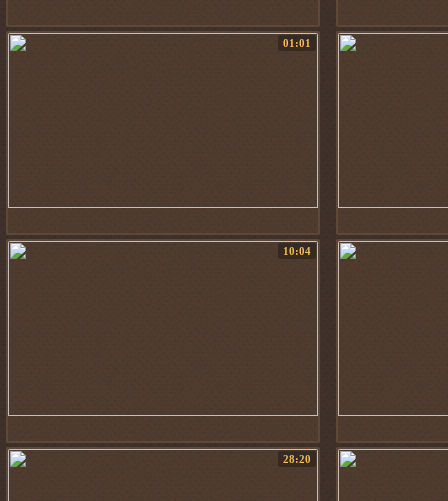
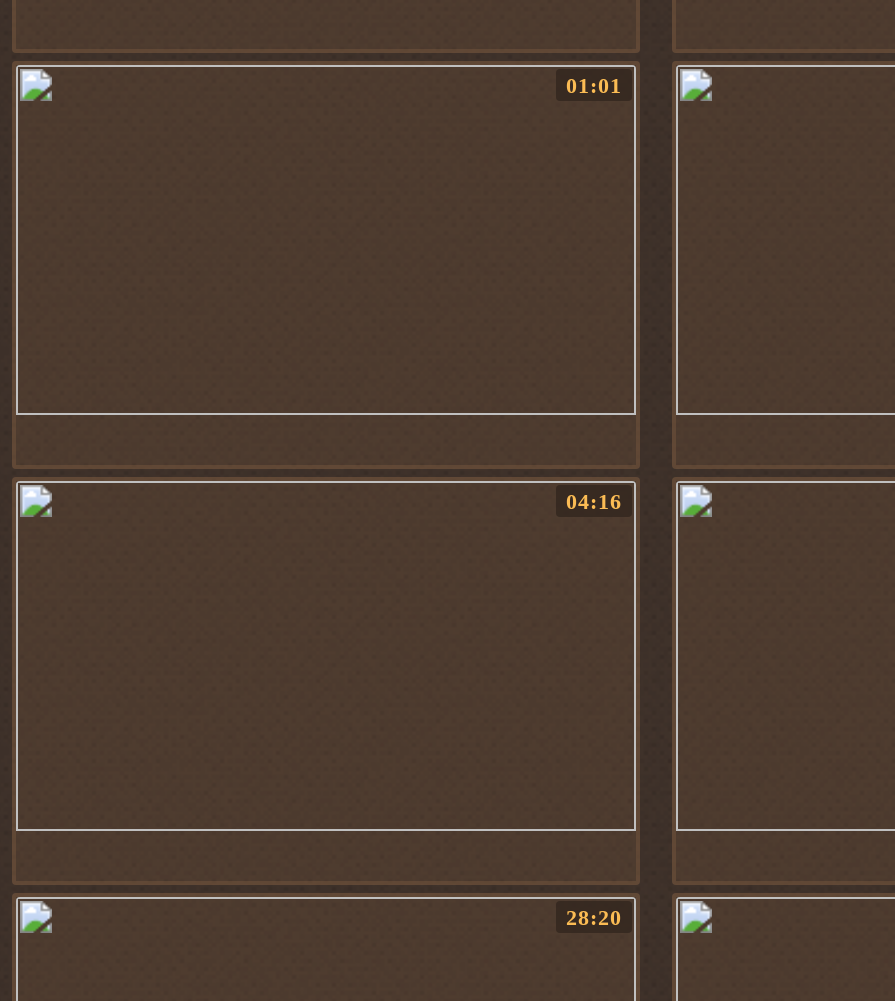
- 10:04
+ 04:16
